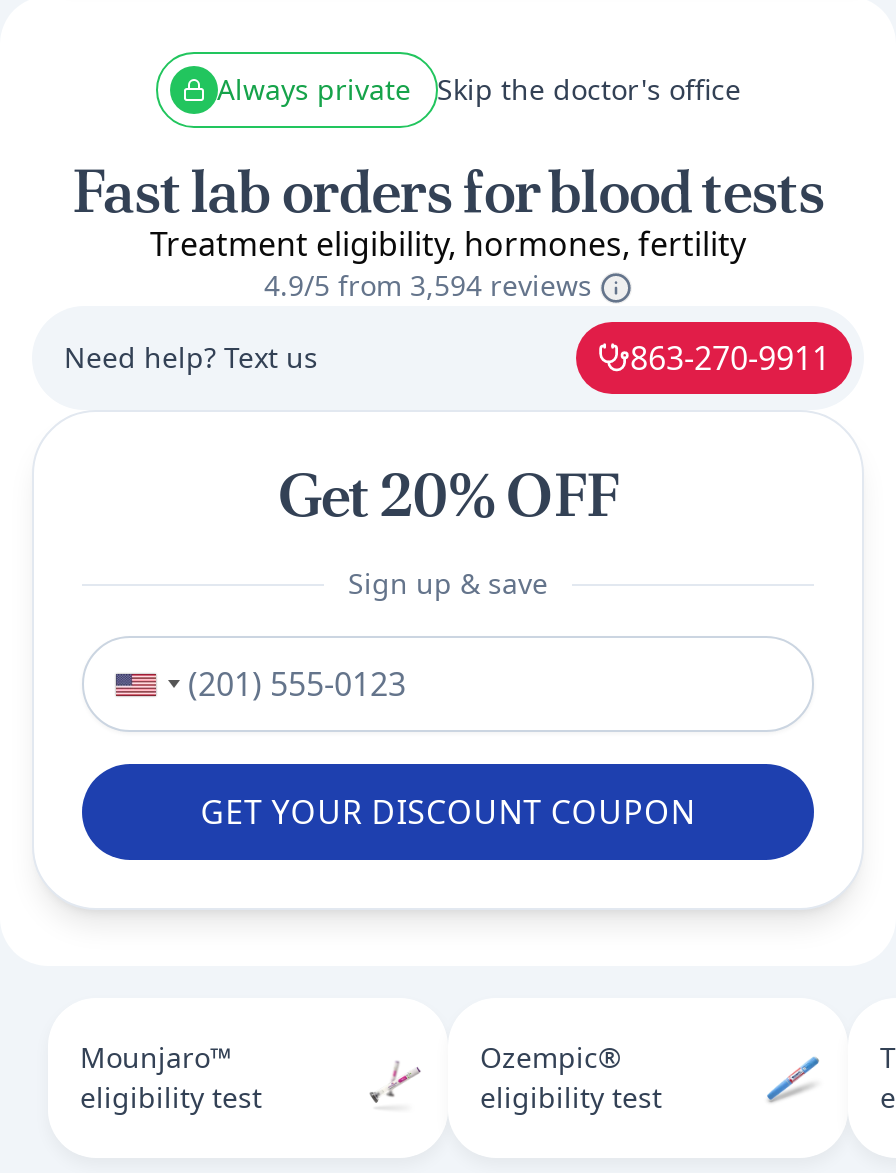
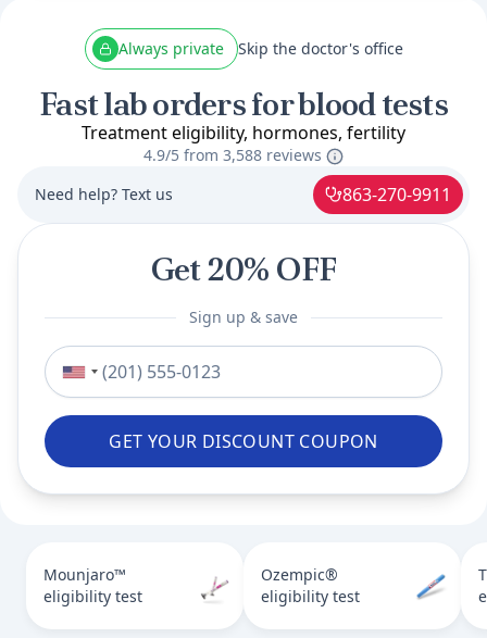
- 4.9/5 from 3,594 reviews
+ 4.9/5 from 3,588 reviews
